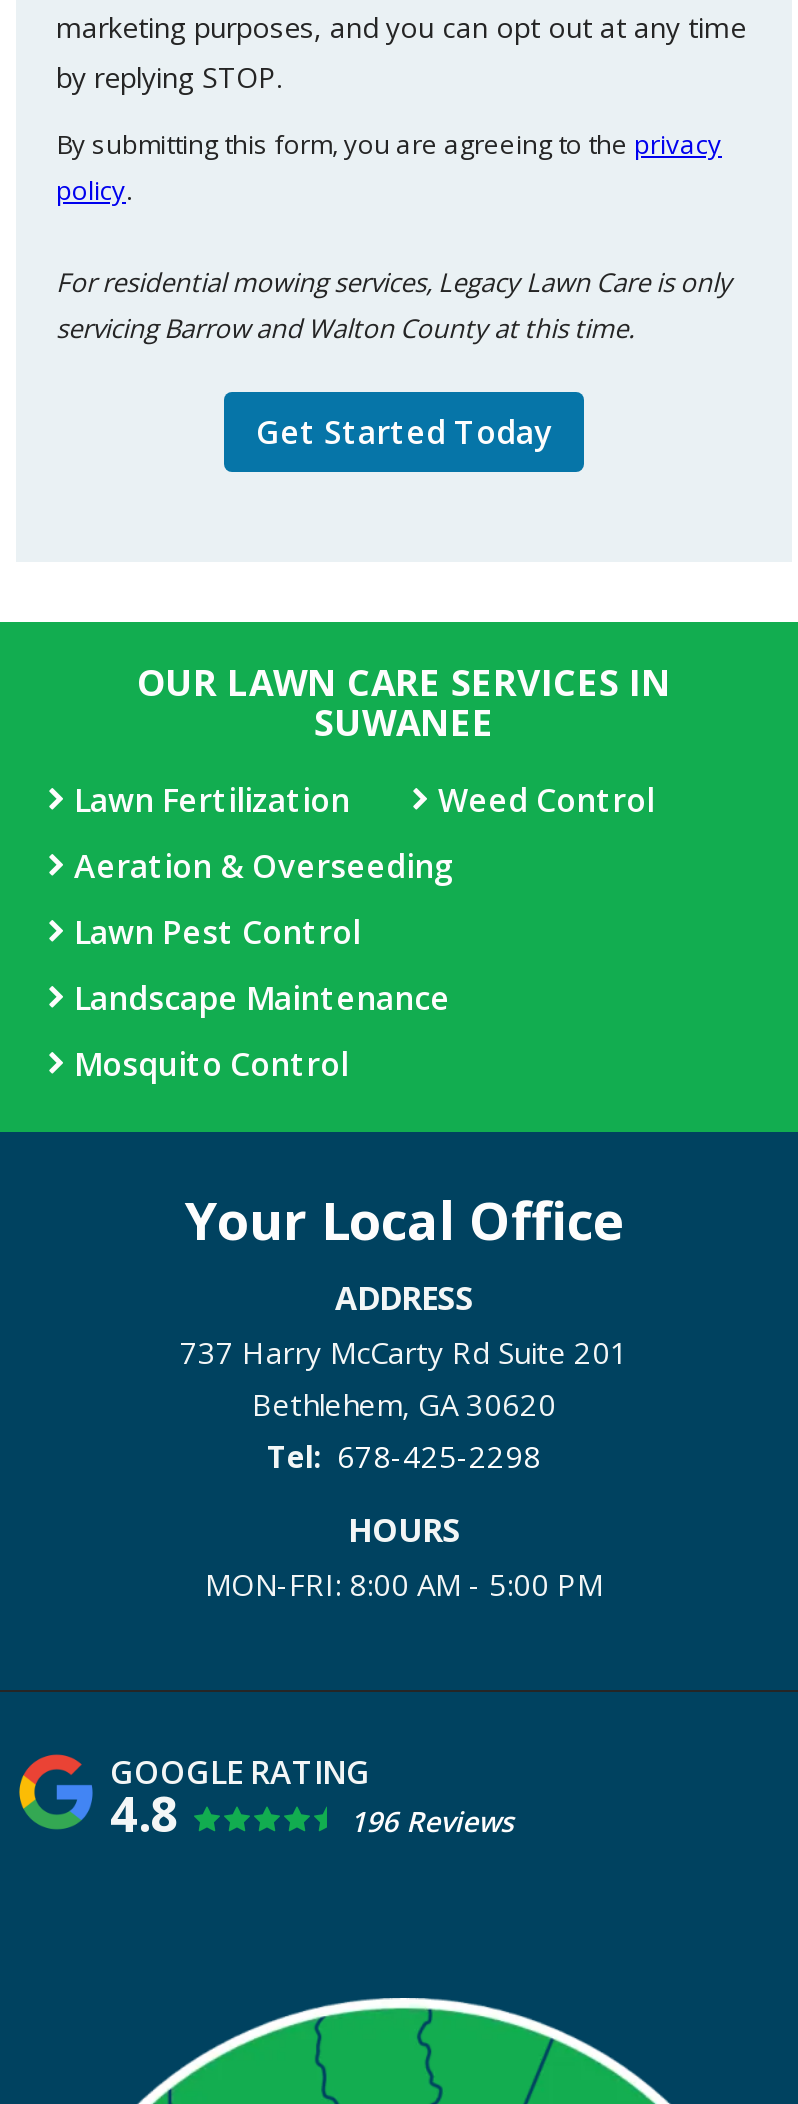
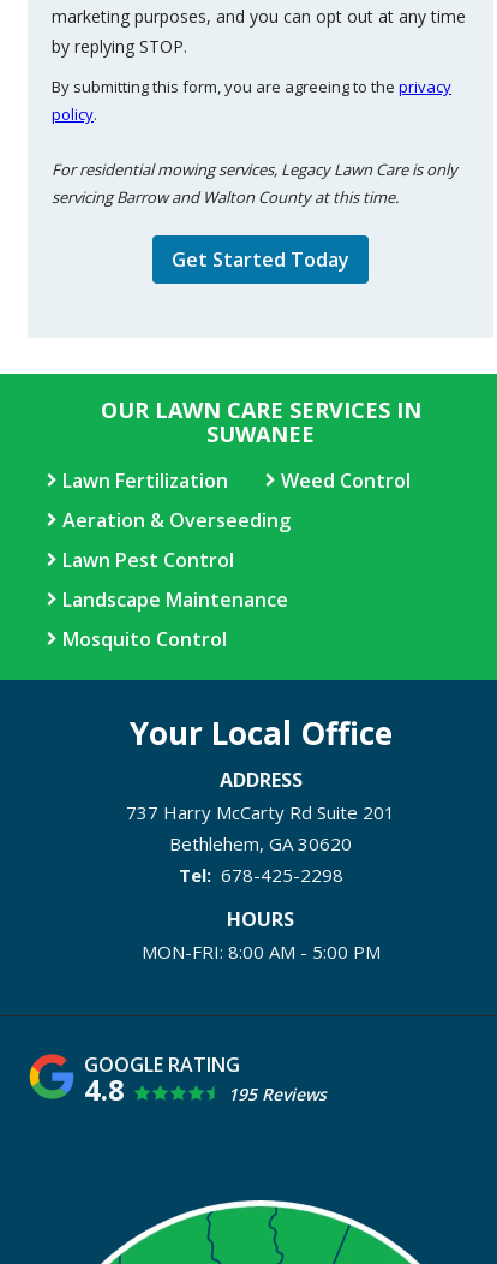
- 196 Reviews
+ 195 Reviews
